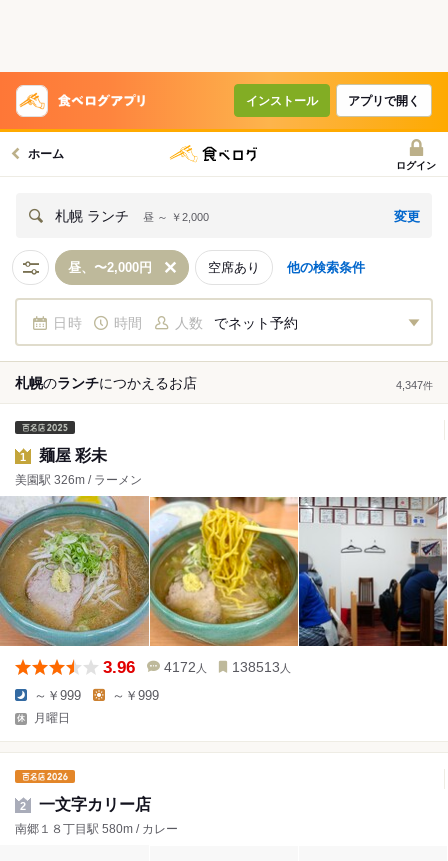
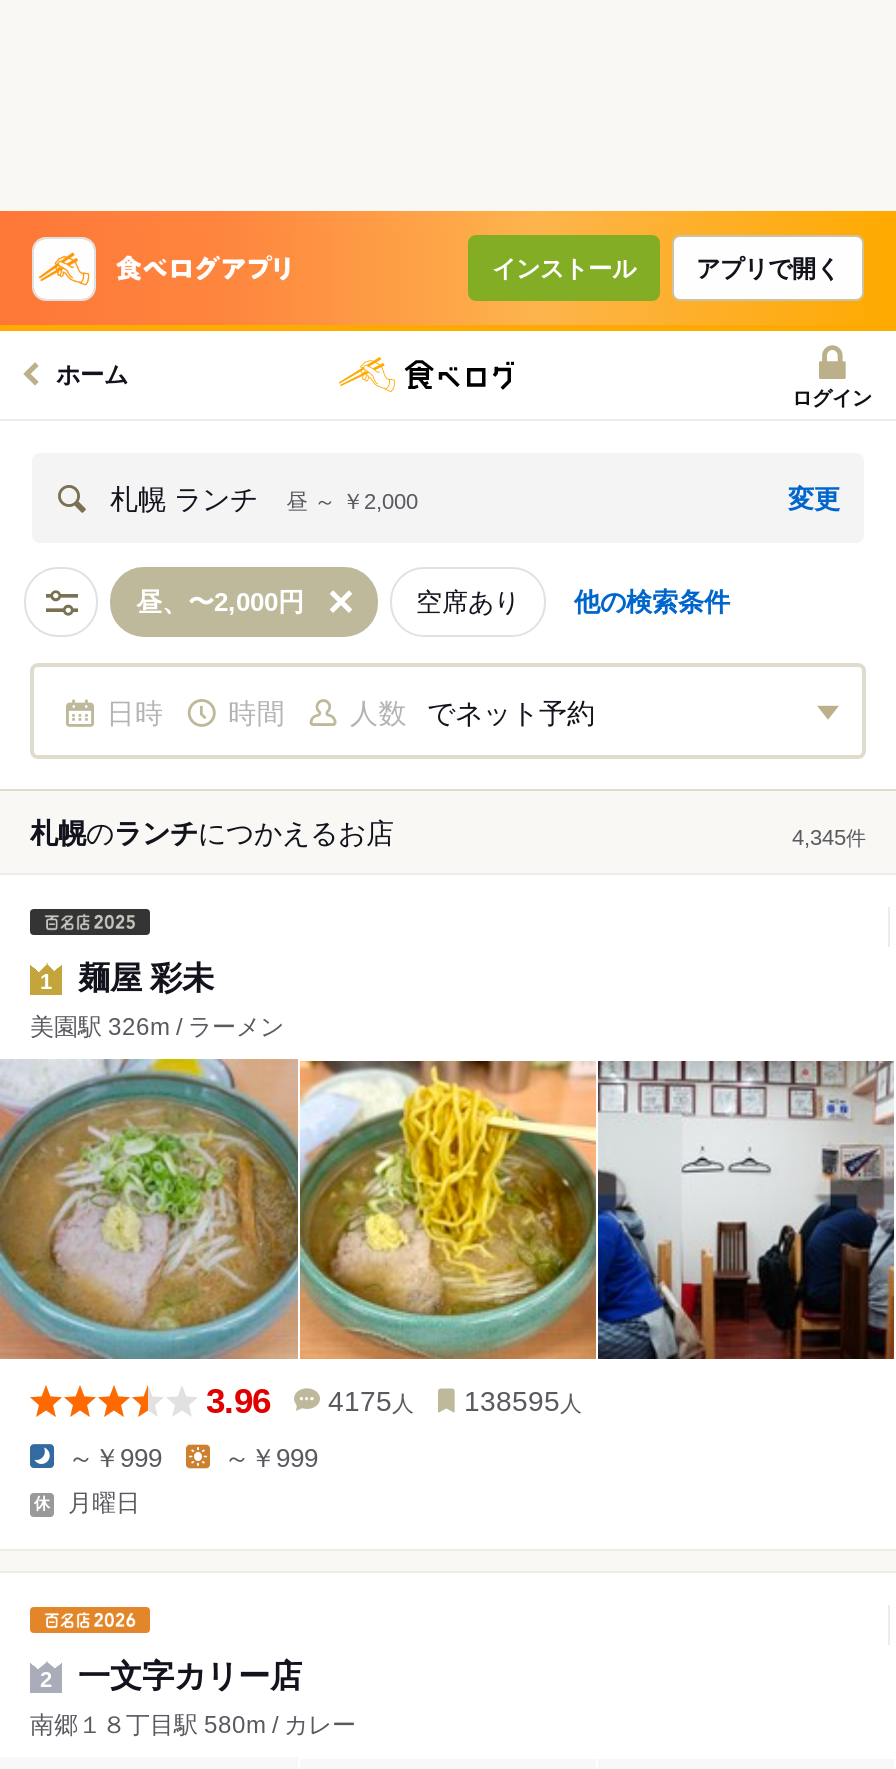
- 4,347件
+ 4,345件

- 4172人
+ 4175人

- 138513人
+ 138595人
